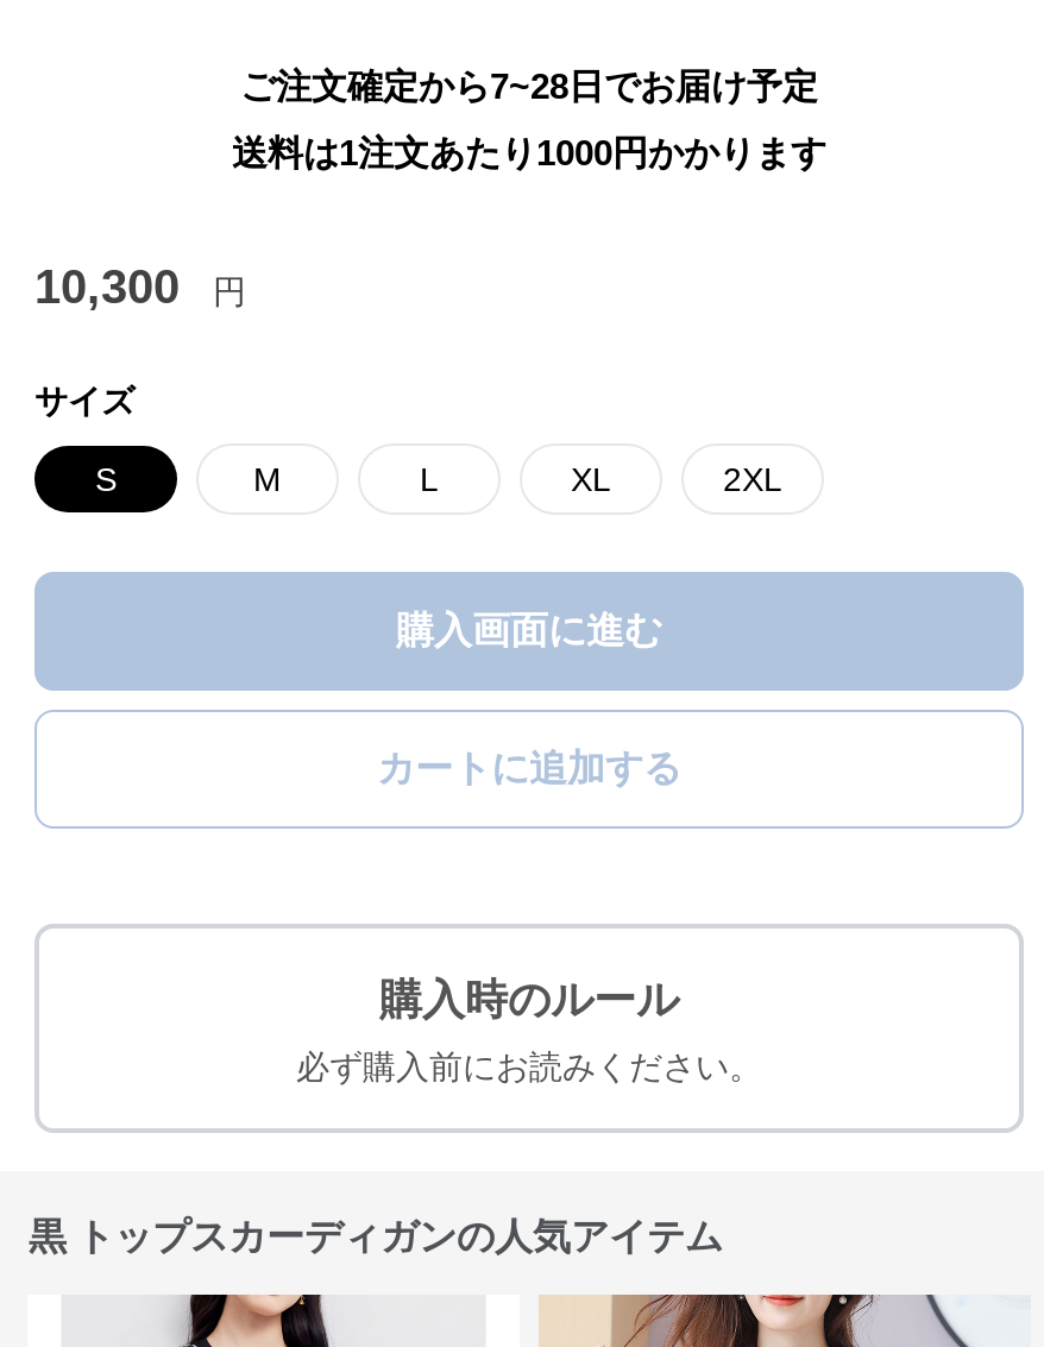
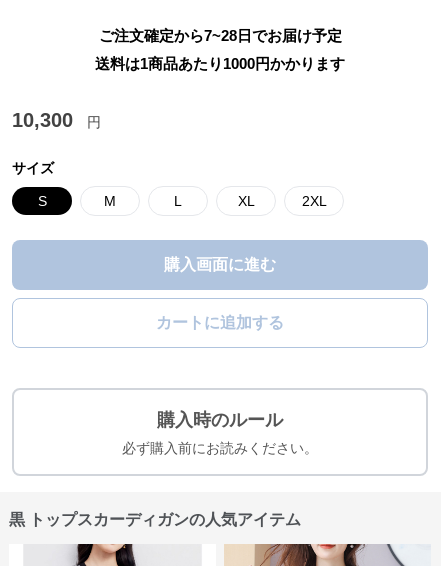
- 送料は1注文あたり1000円かかります
+ 送料は1商品あたり1000円かかります
